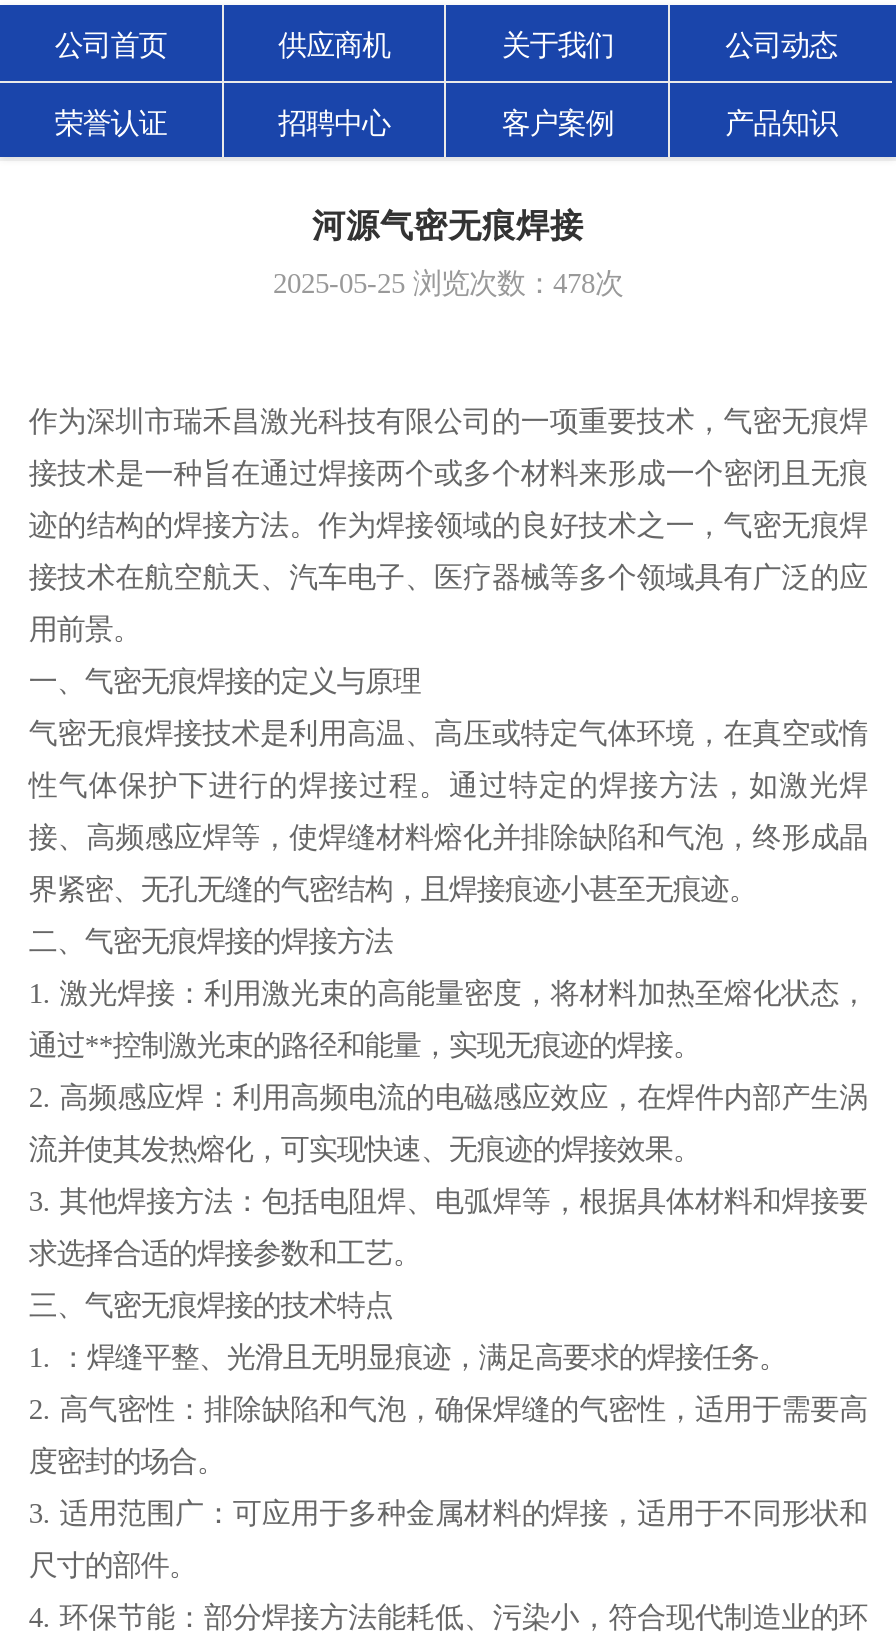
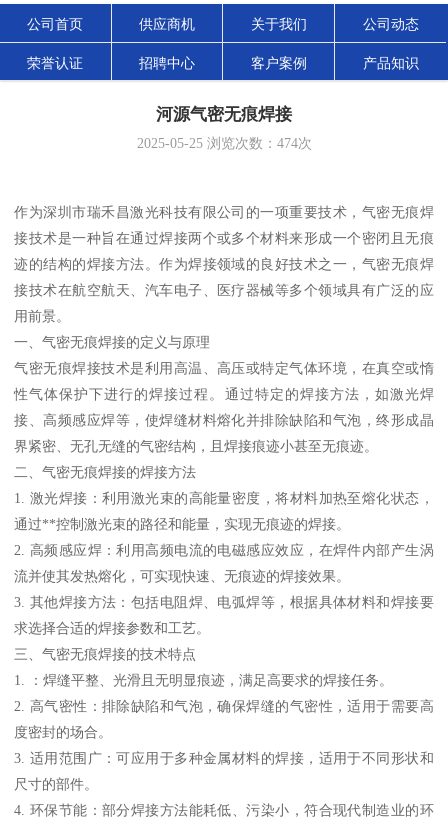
- 2025-05-25浏览次数：478次
+ 2025-05-25浏览次数：474次
